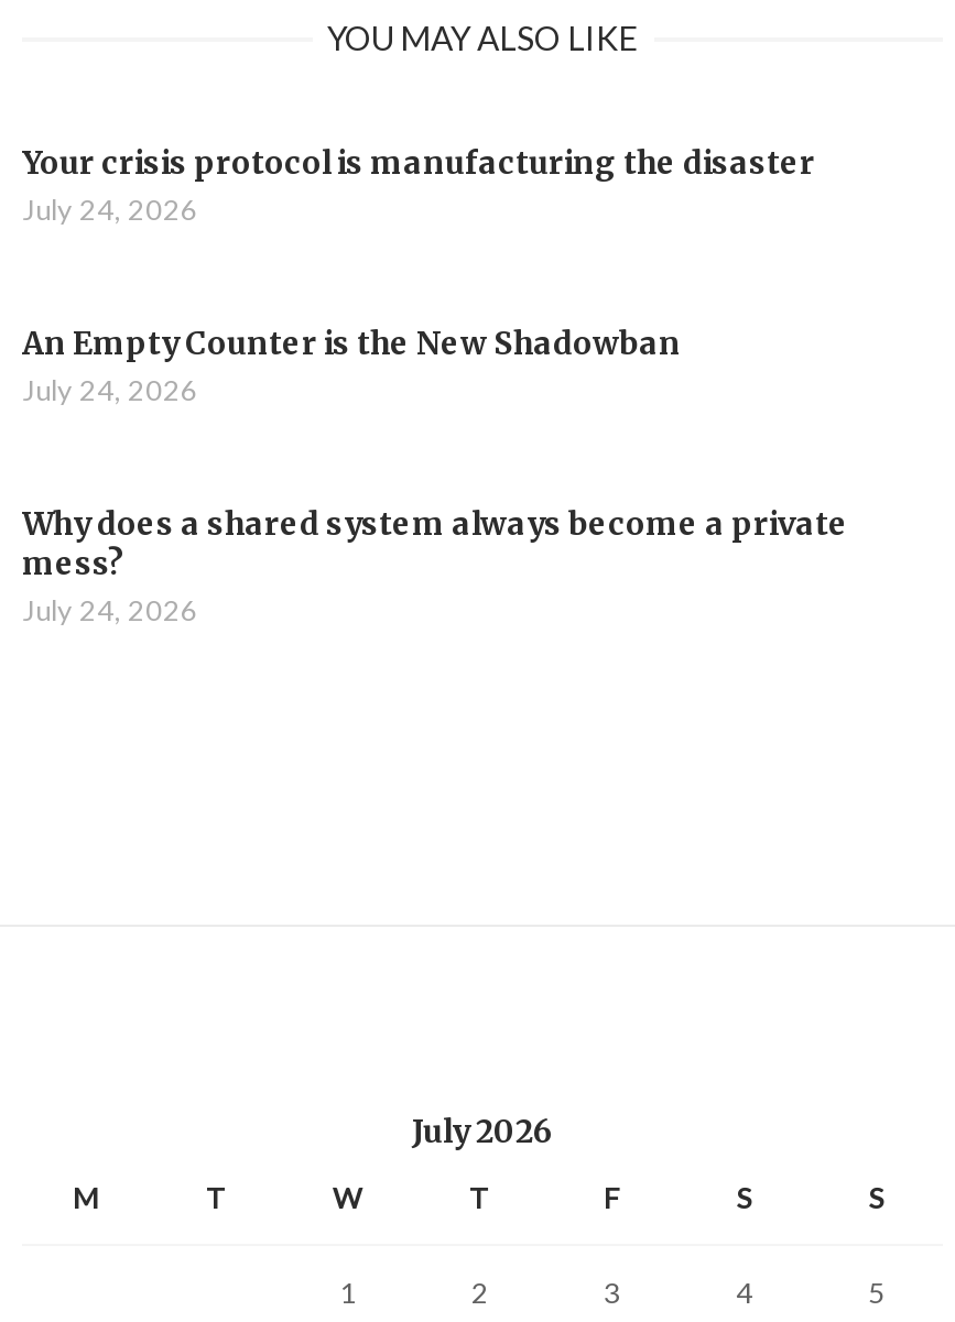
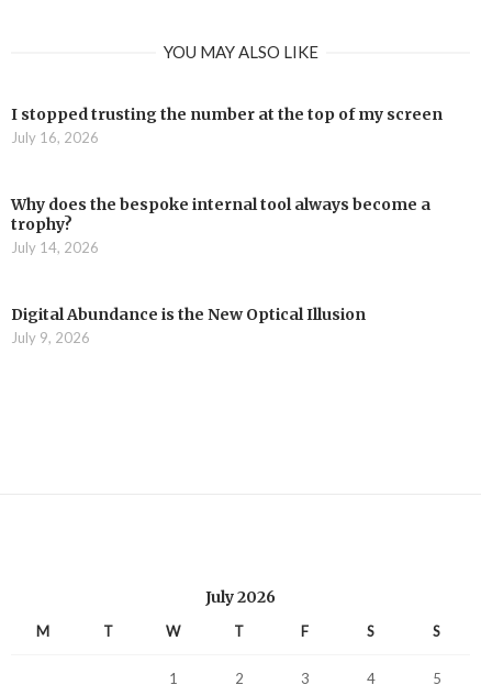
- Your crisis protocol is manufacturing the disaster
- July 24, 2026
+ I stopped trusting the number at the top of my screen
+ July 16, 2026

- An Empty Counter is the New Shadowban
- July 24, 2026
+ Why does the bespoke internal tool always become a
+ trophy?
+ July 14, 2026

- Why does a shared system always become a private
- mess?
- July 24, 2026
+ Digital Abundance is the New Optical Illusion
+ July 9, 2026
